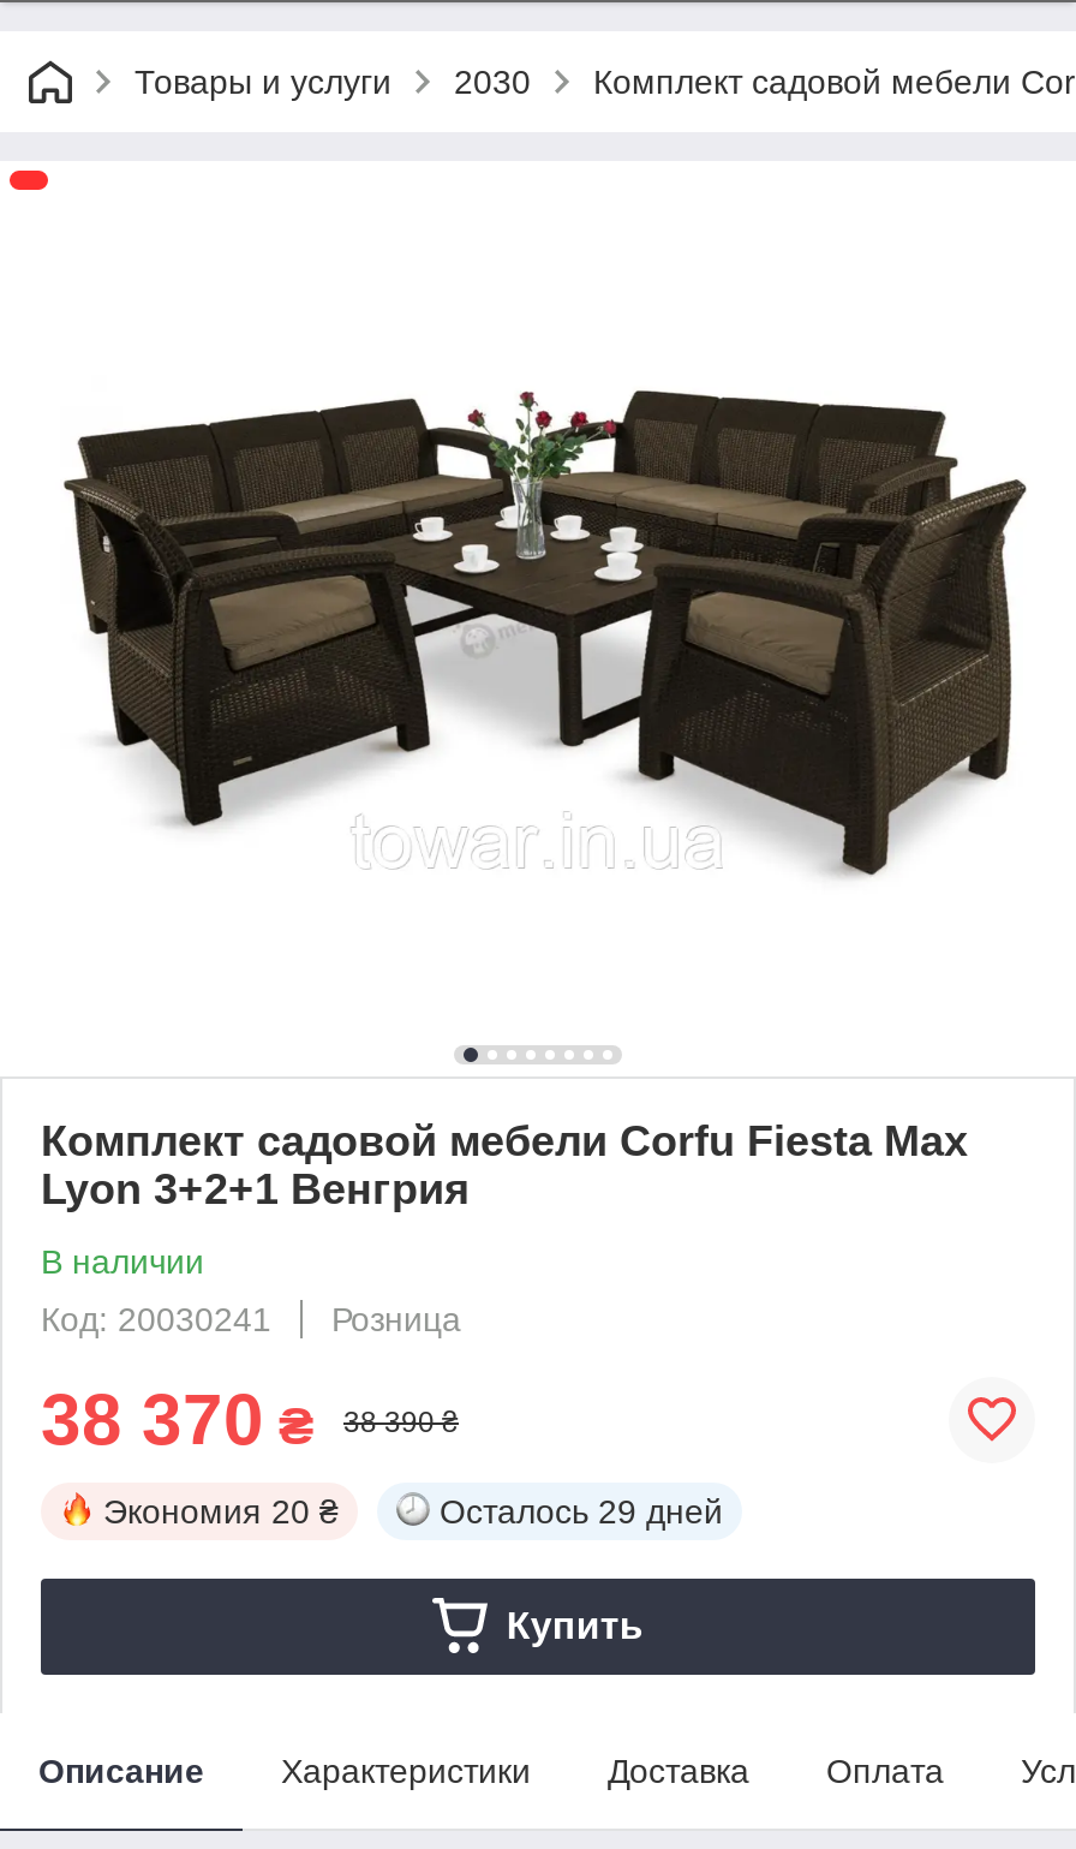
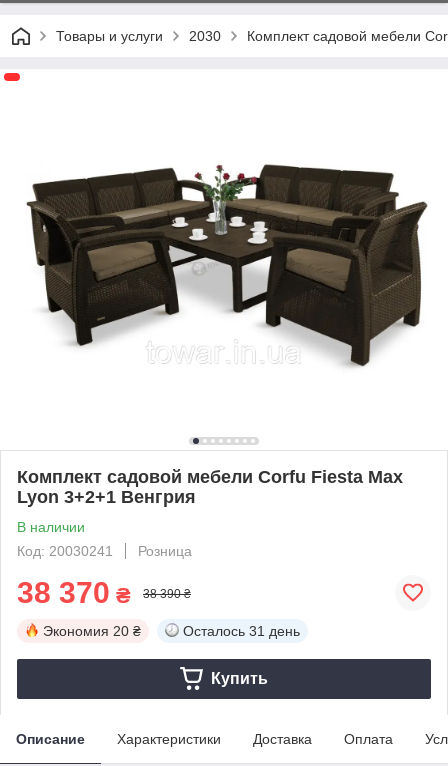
- Осталось 29 дней
+ Осталось 31 день
